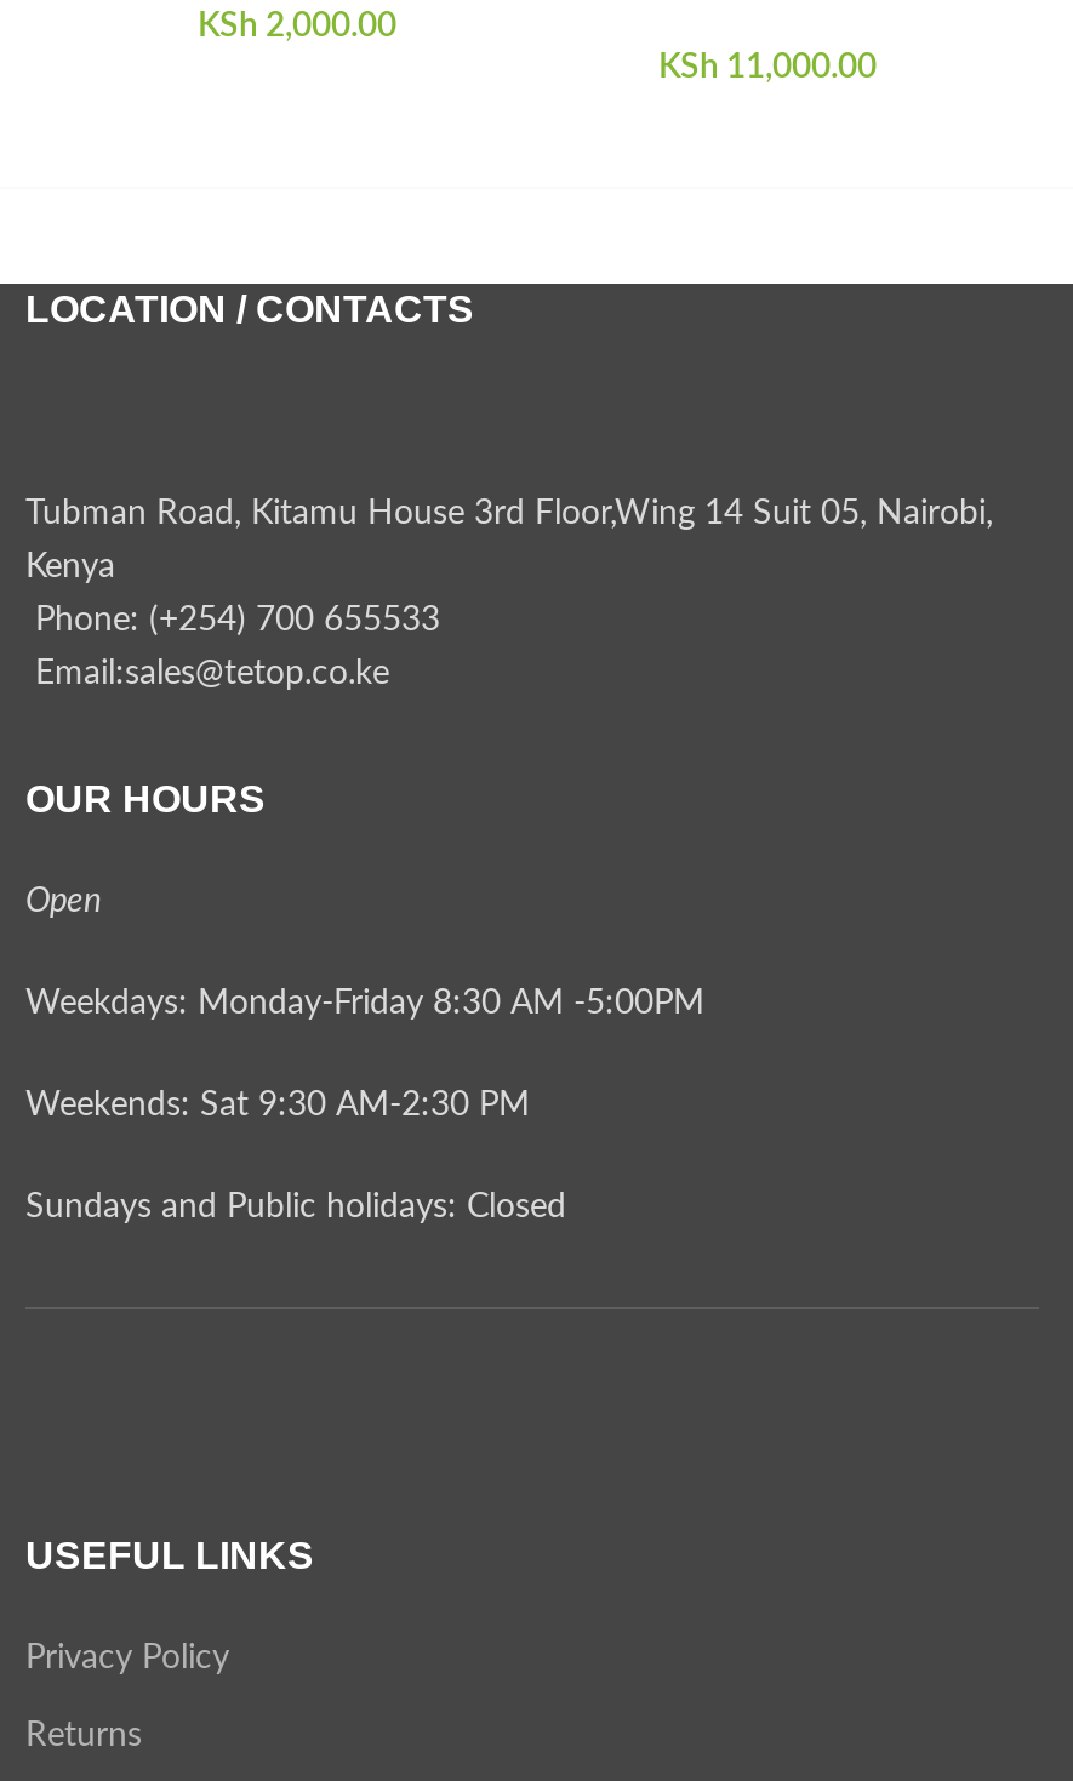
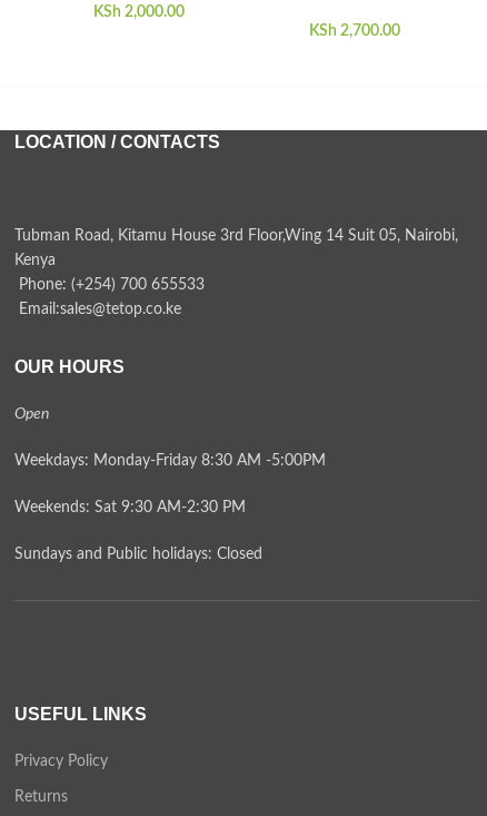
- KSh 11,000.00
+ KSh 2,700.00
